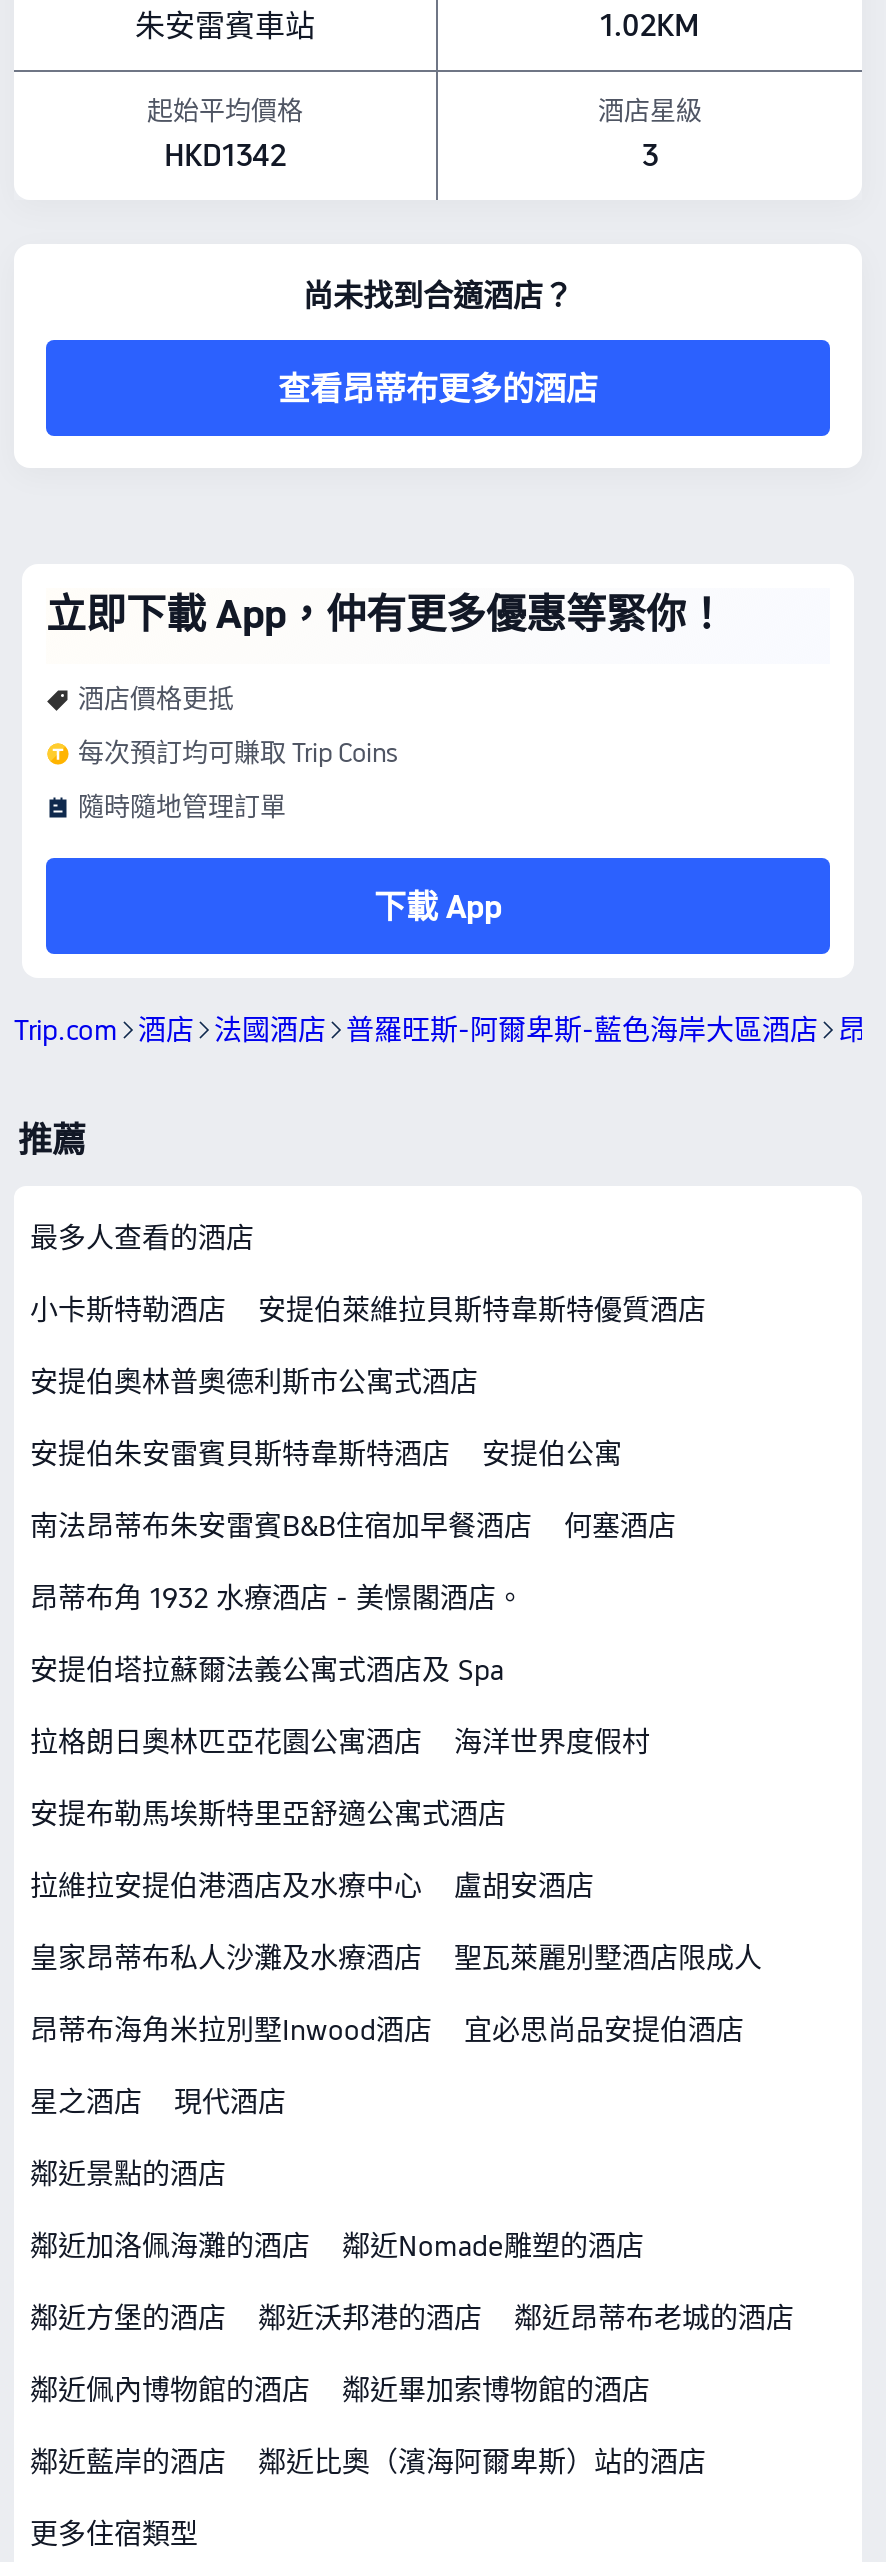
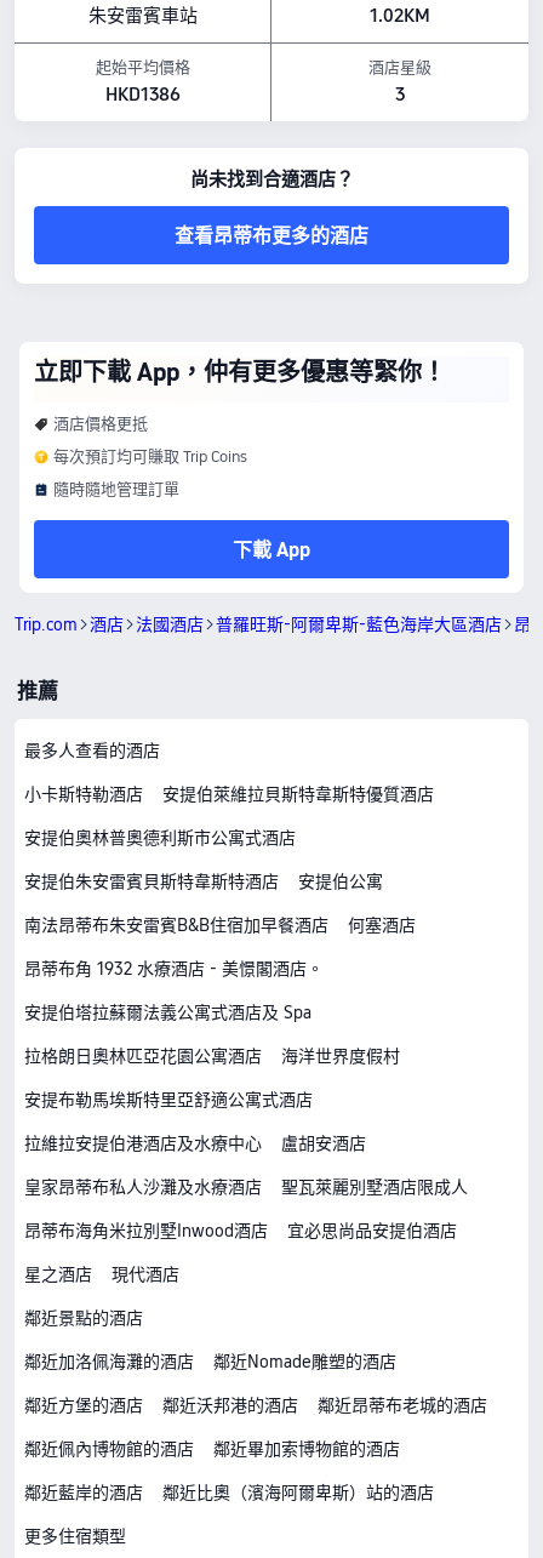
- HKD1342
+ HKD1386
